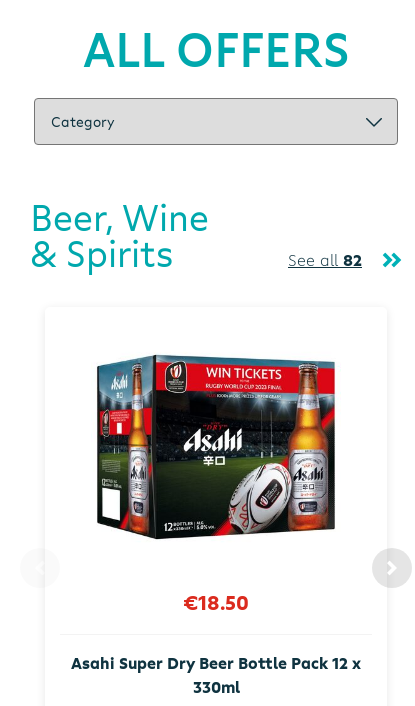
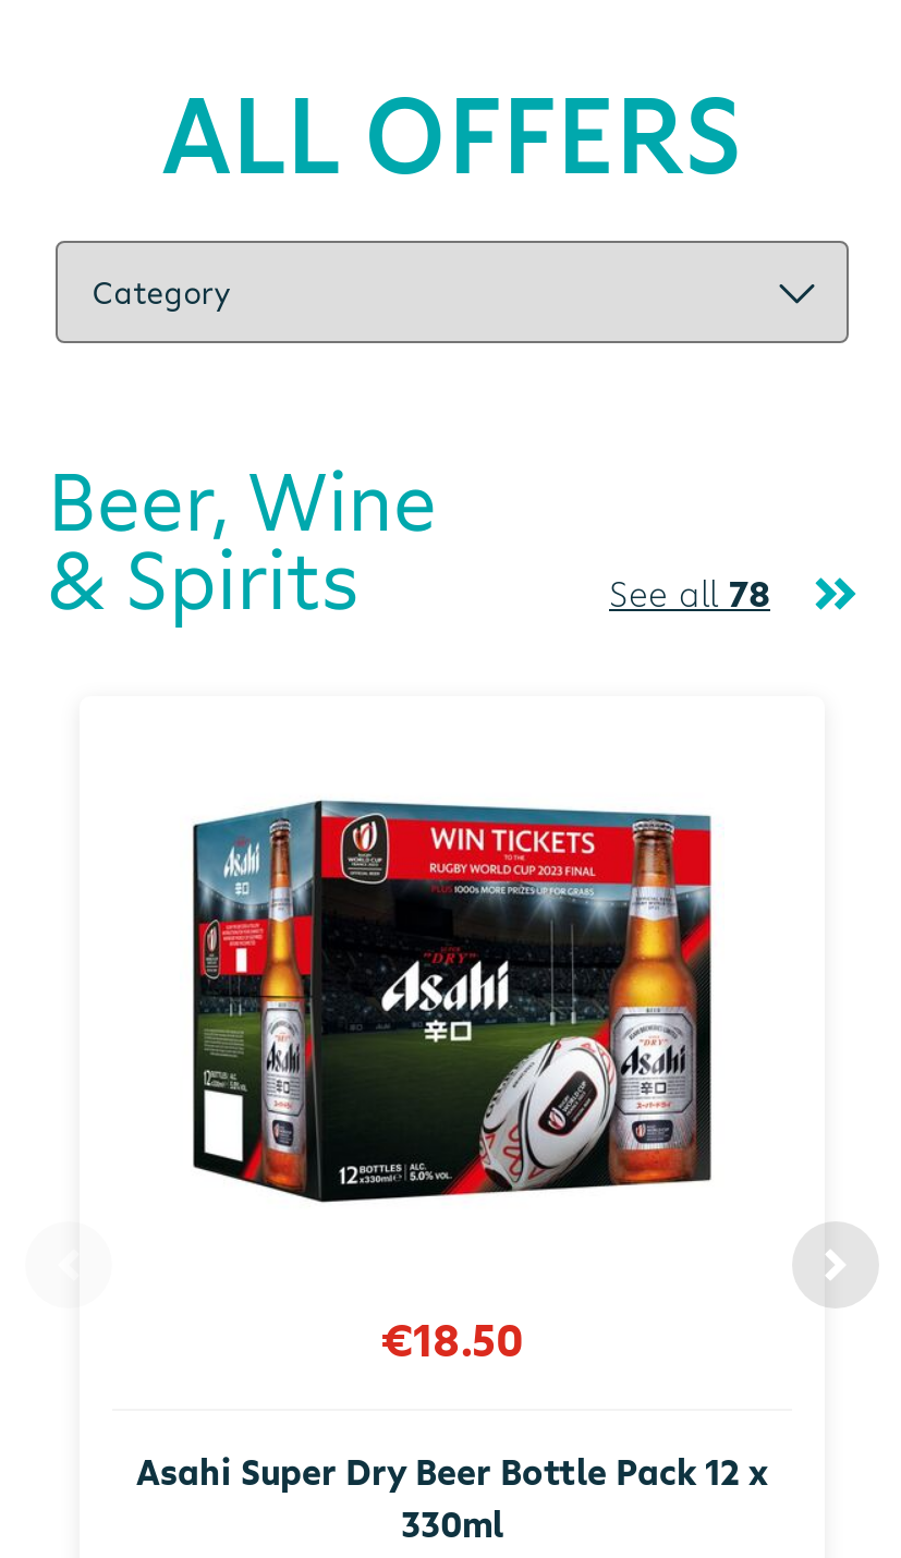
- See all 82
+ See all 78
